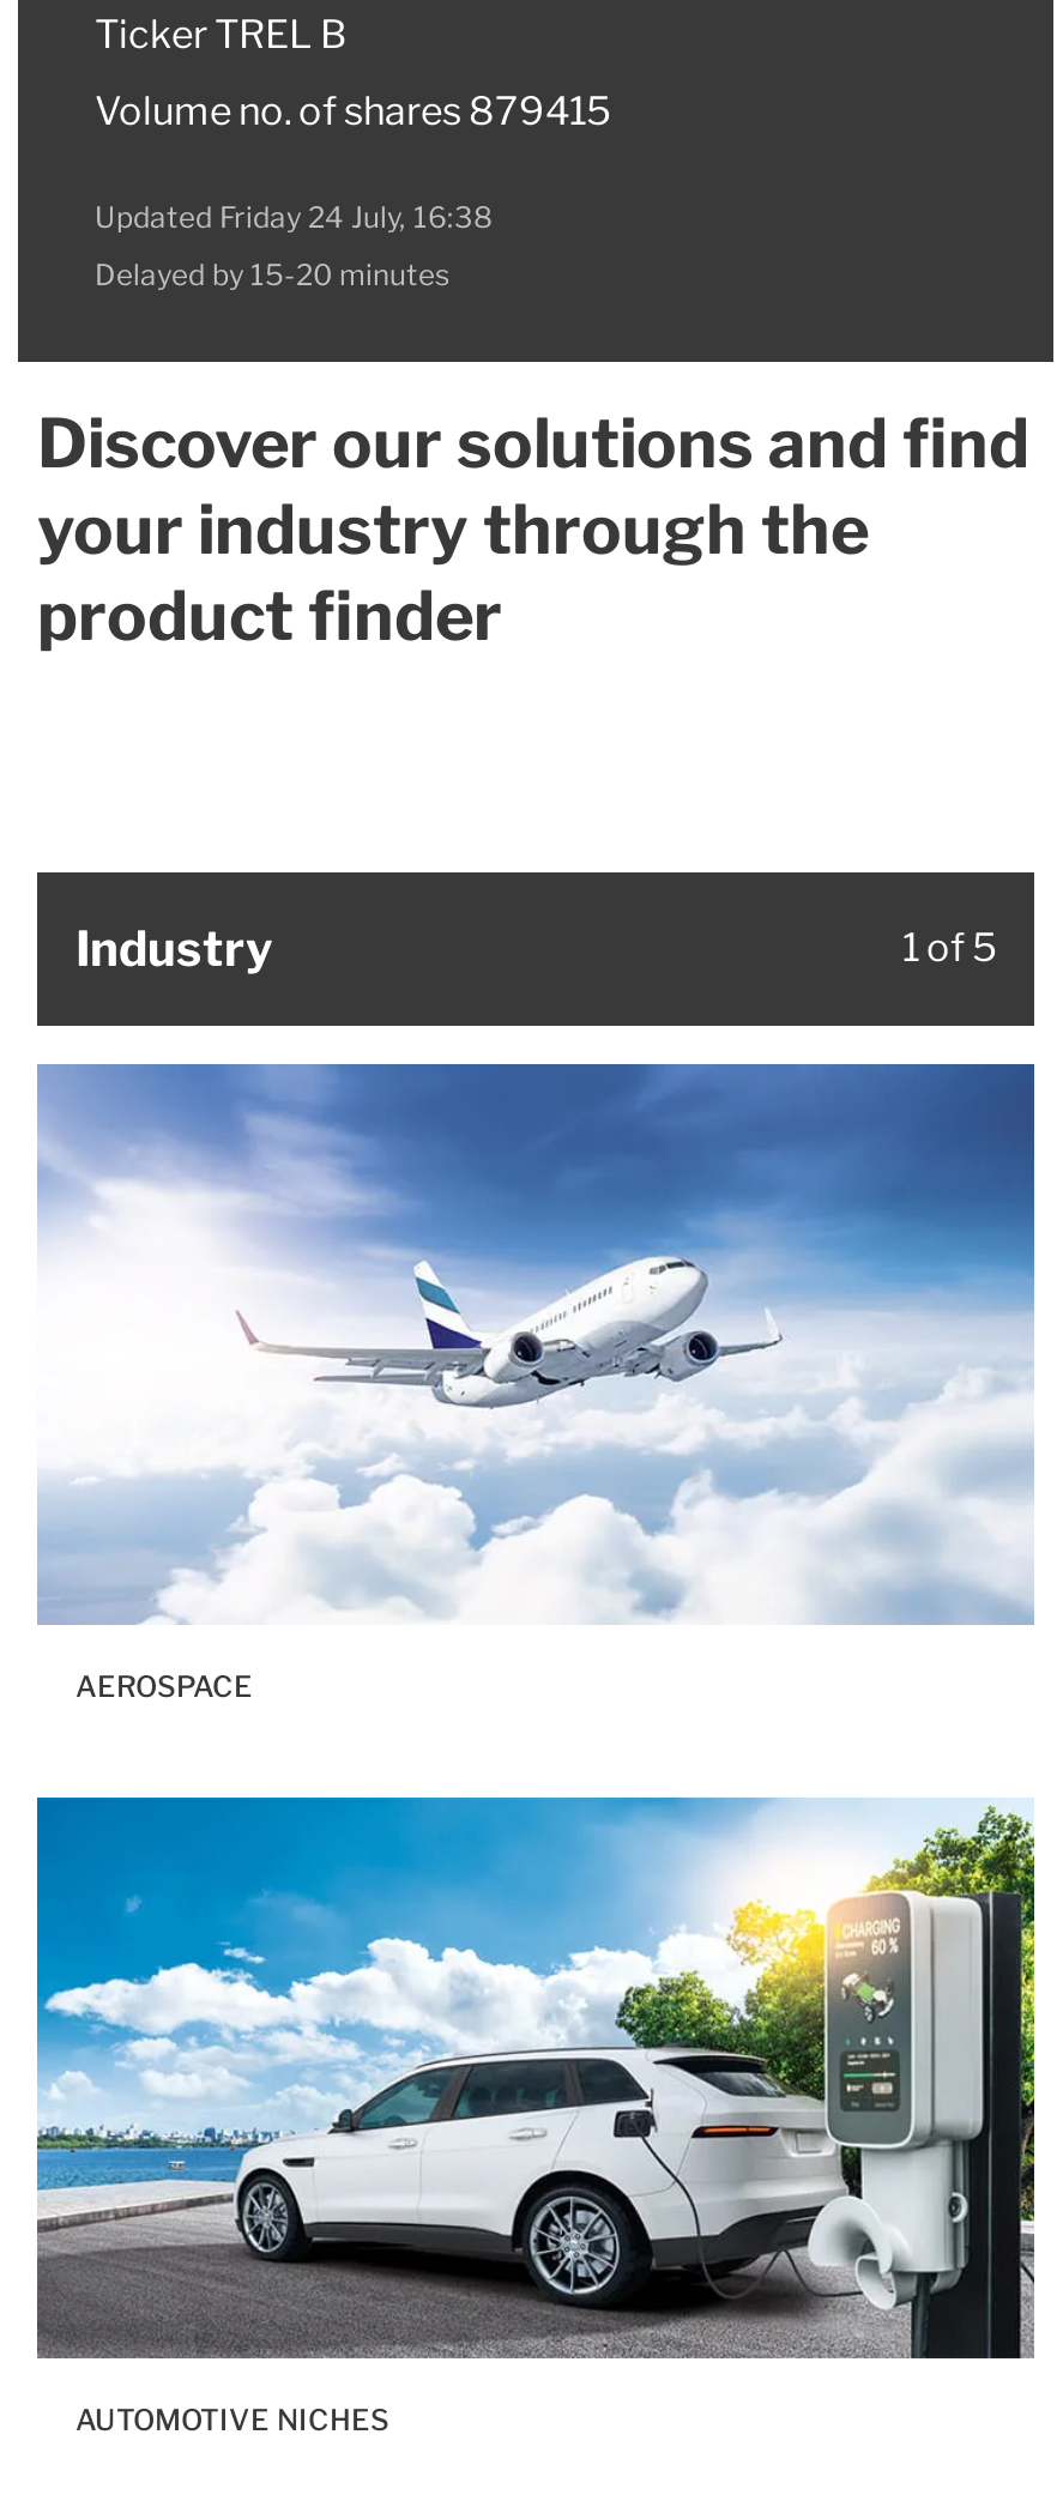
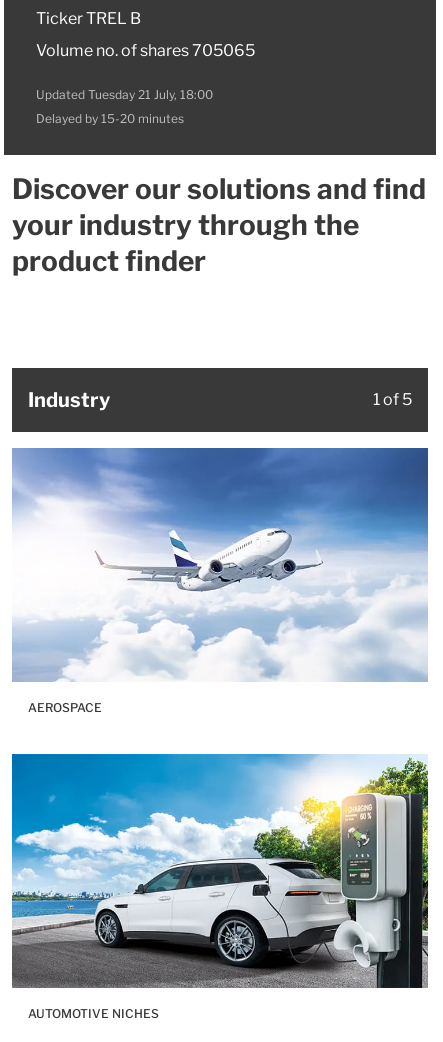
- Volume no. of shares 879415
+ Volume no. of shares 705065

- Updated Friday 24 July, 16:38
+ Updated Tuesday 21 July, 18:00
